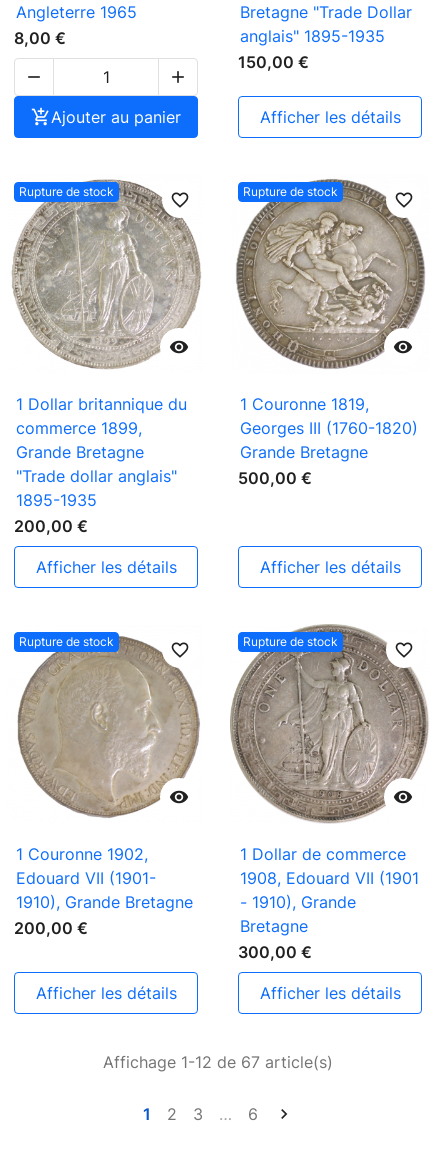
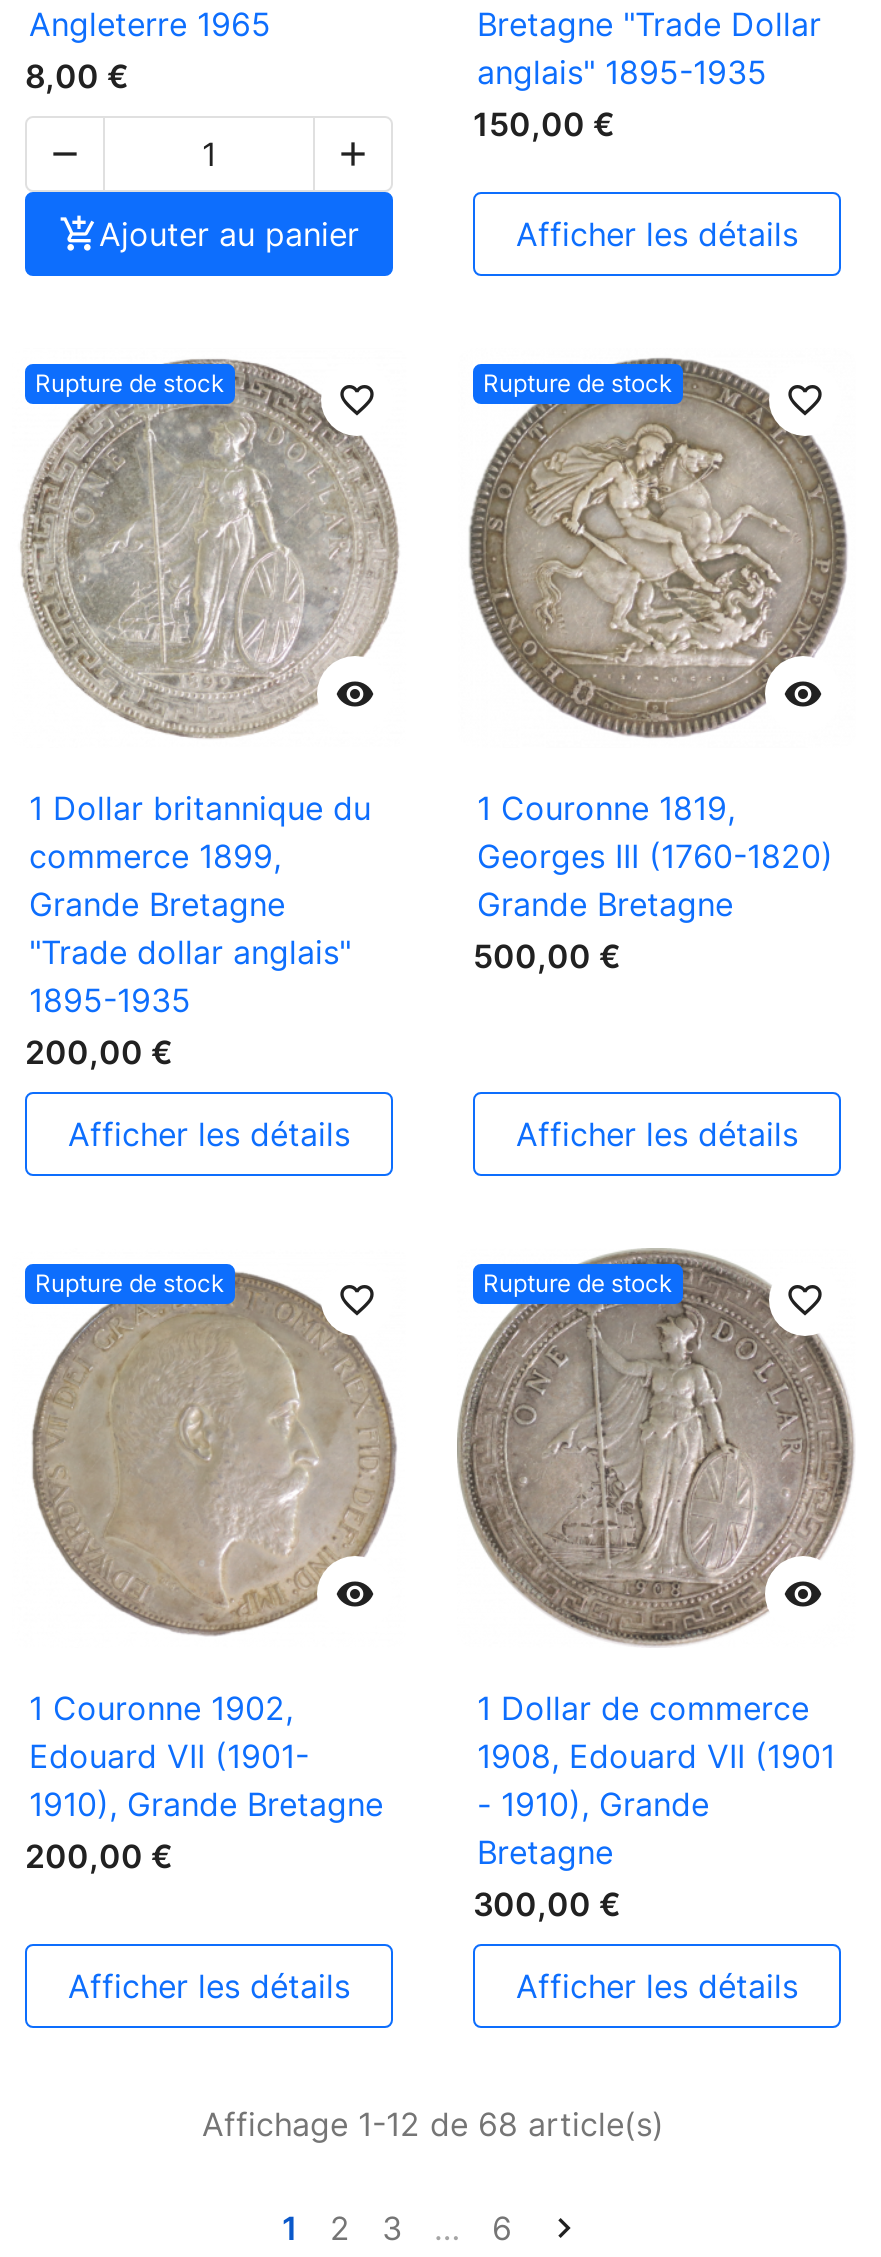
- Affichage 1-12 de 67 article(s)
+ Affichage 1-12 de 68 article(s)
